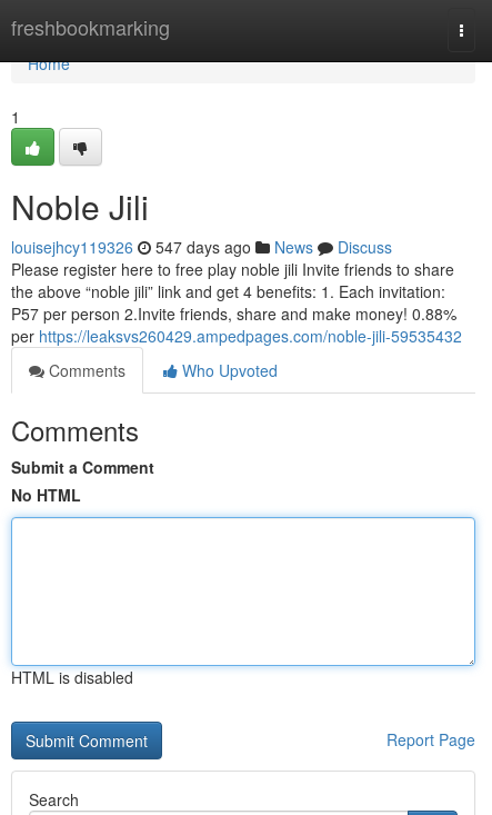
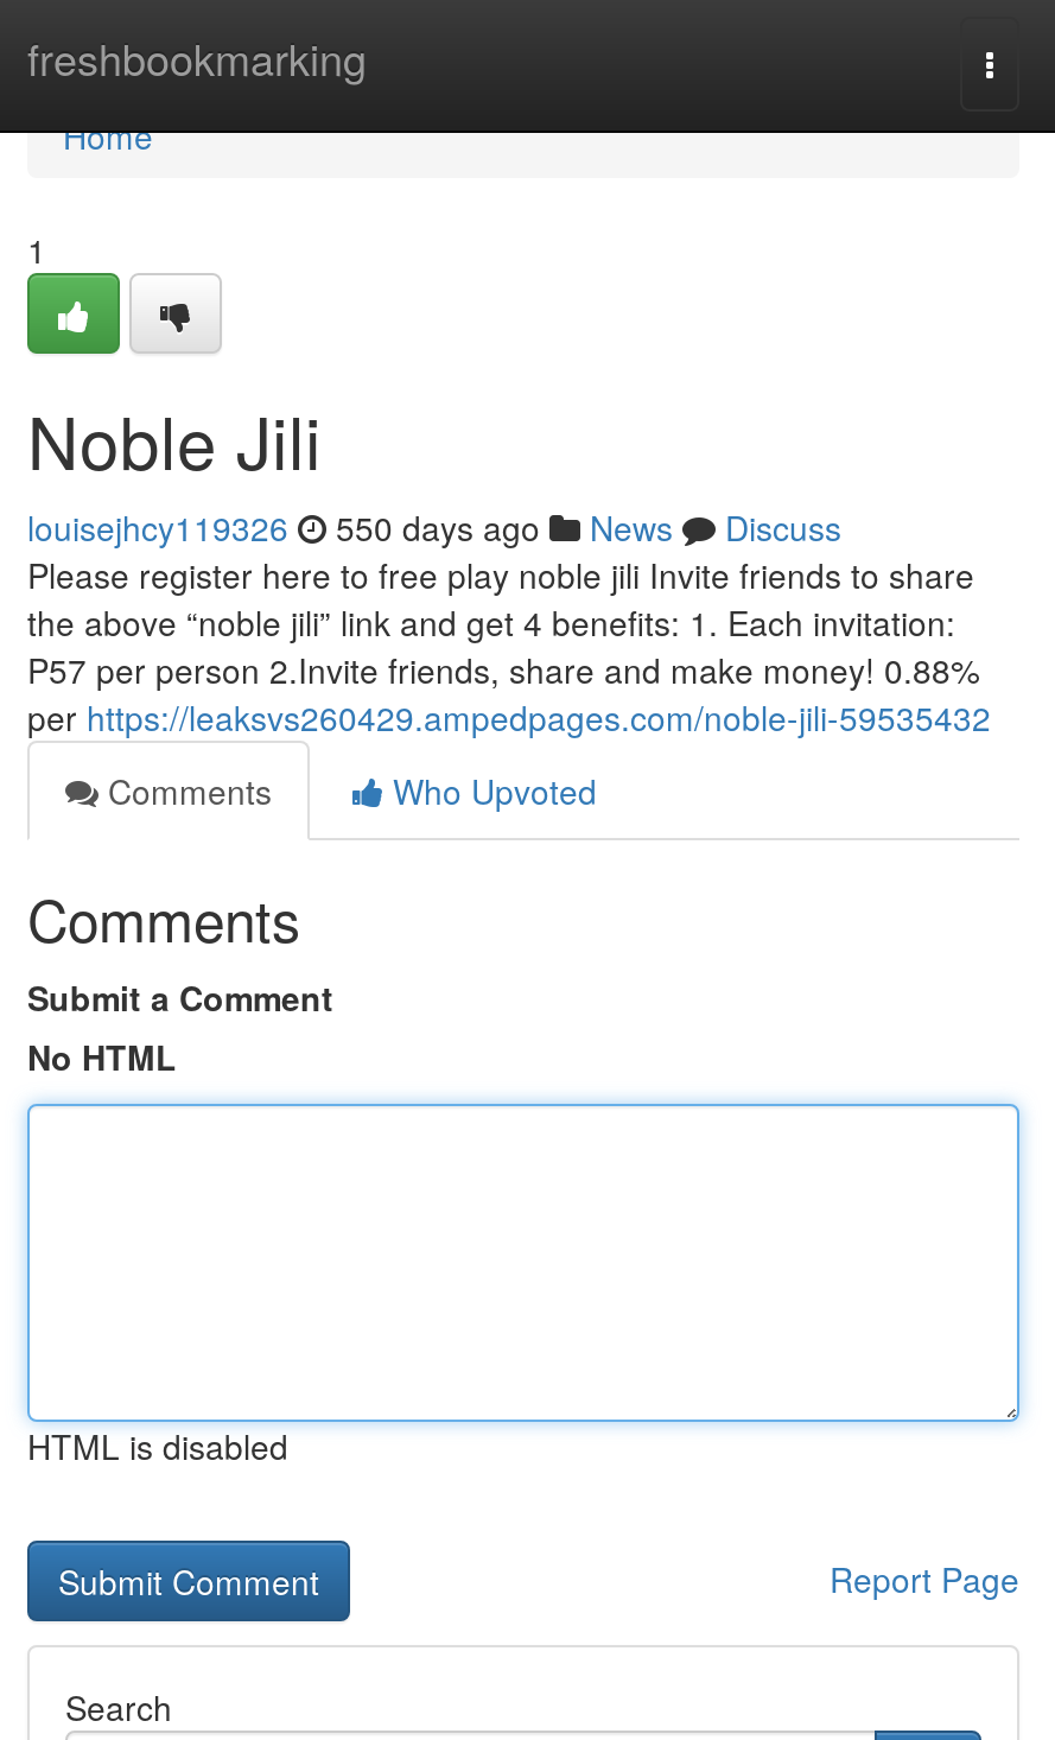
- louisejhcy119326 547 days ago News Discuss
+ louisejhcy119326 550 days ago News Discuss
